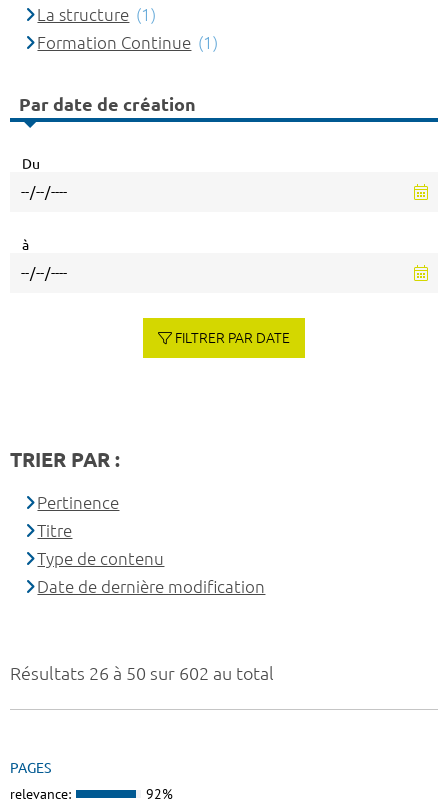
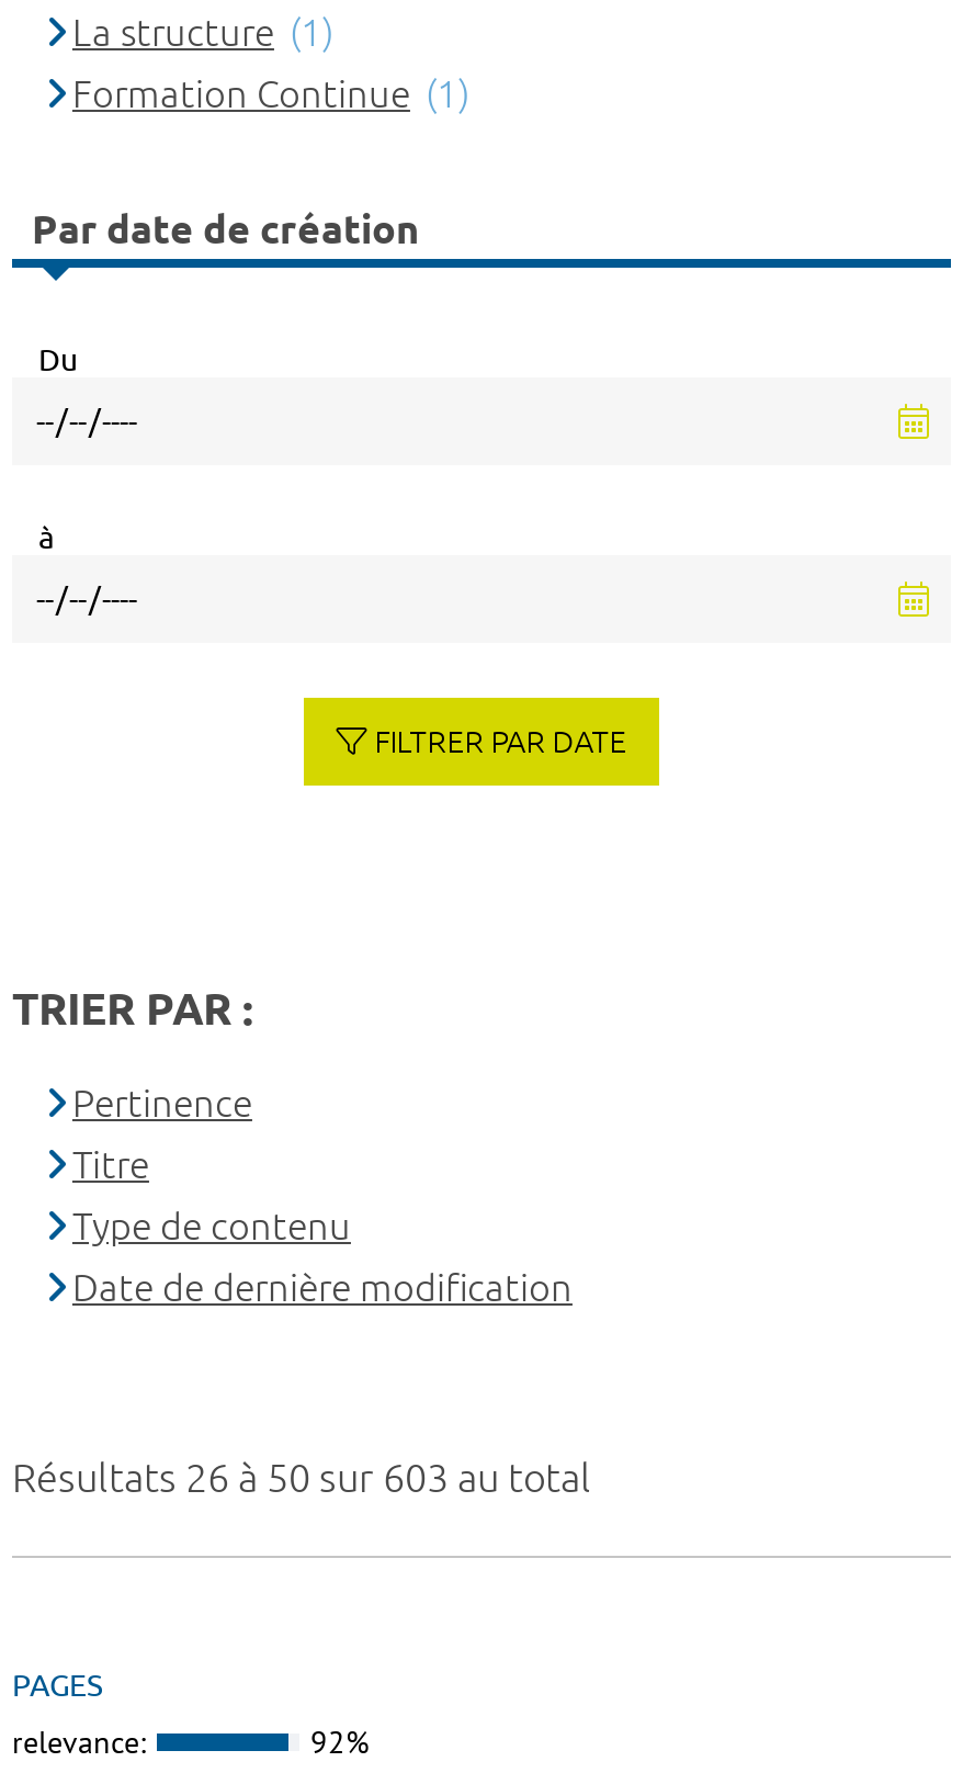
- Résultats 26 à 50 sur 602 au total
+ Résultats 26 à 50 sur 603 au total
